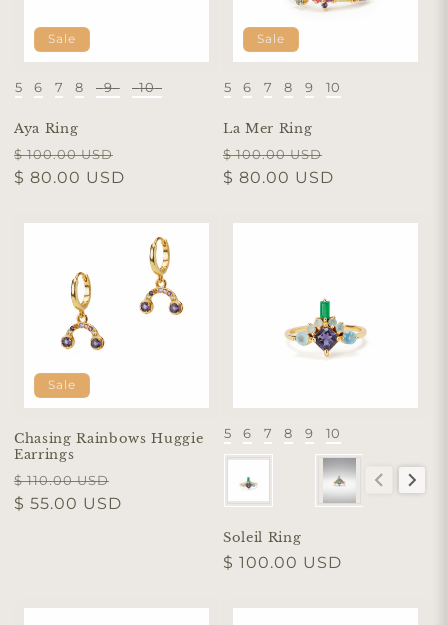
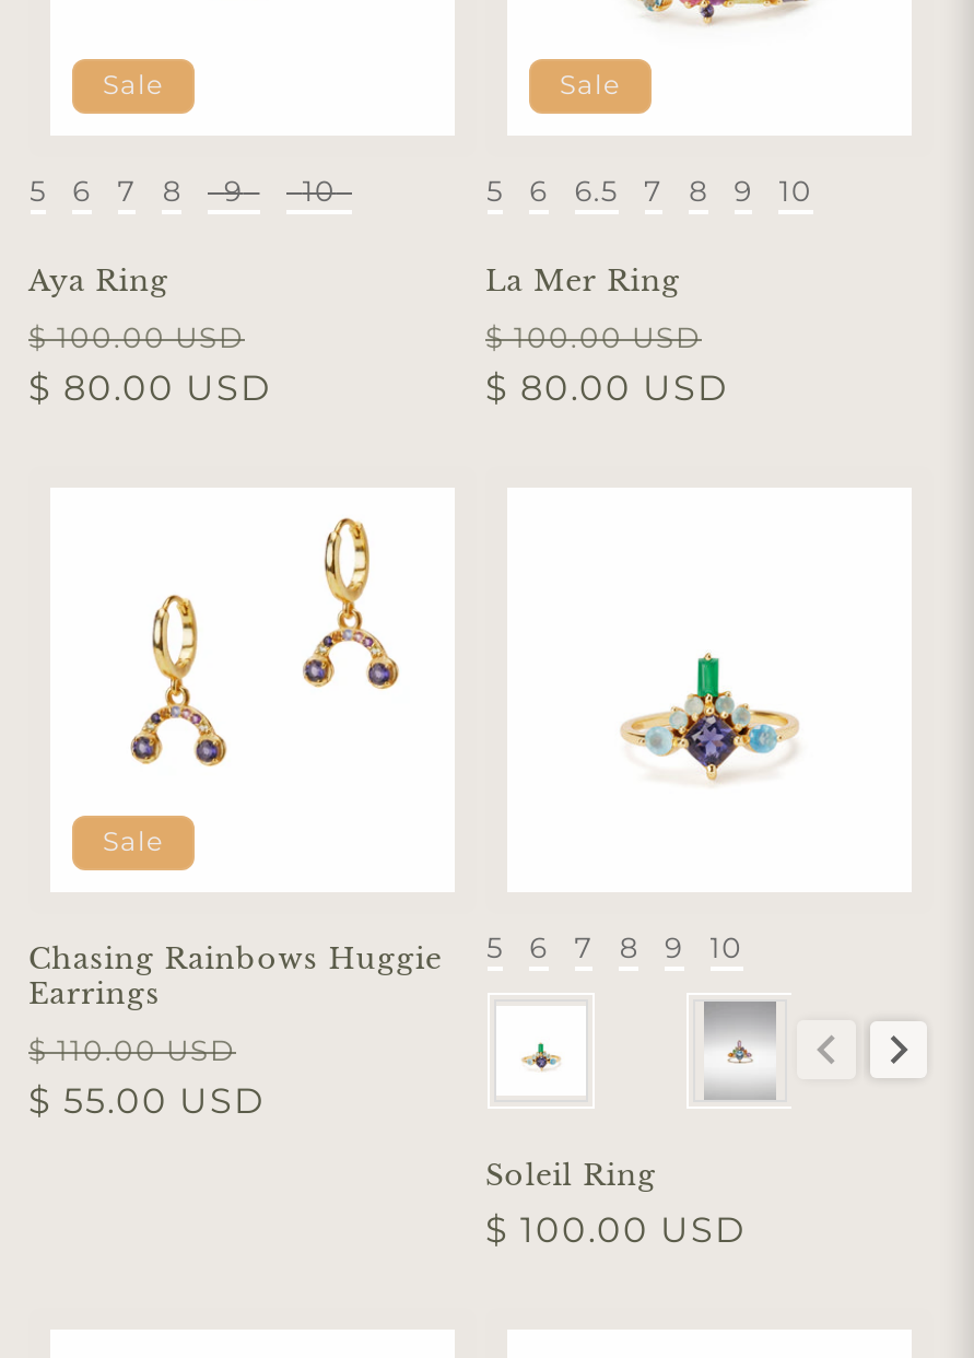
+ 6.5
